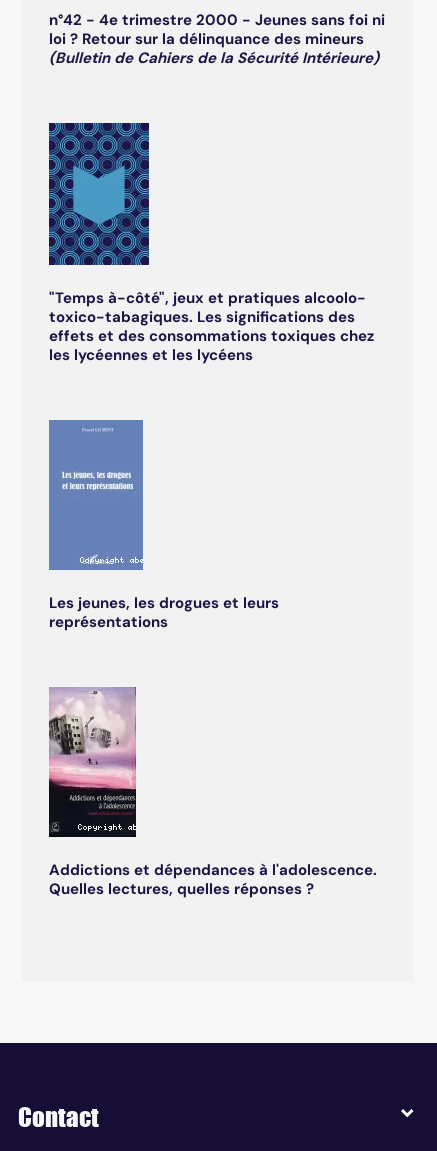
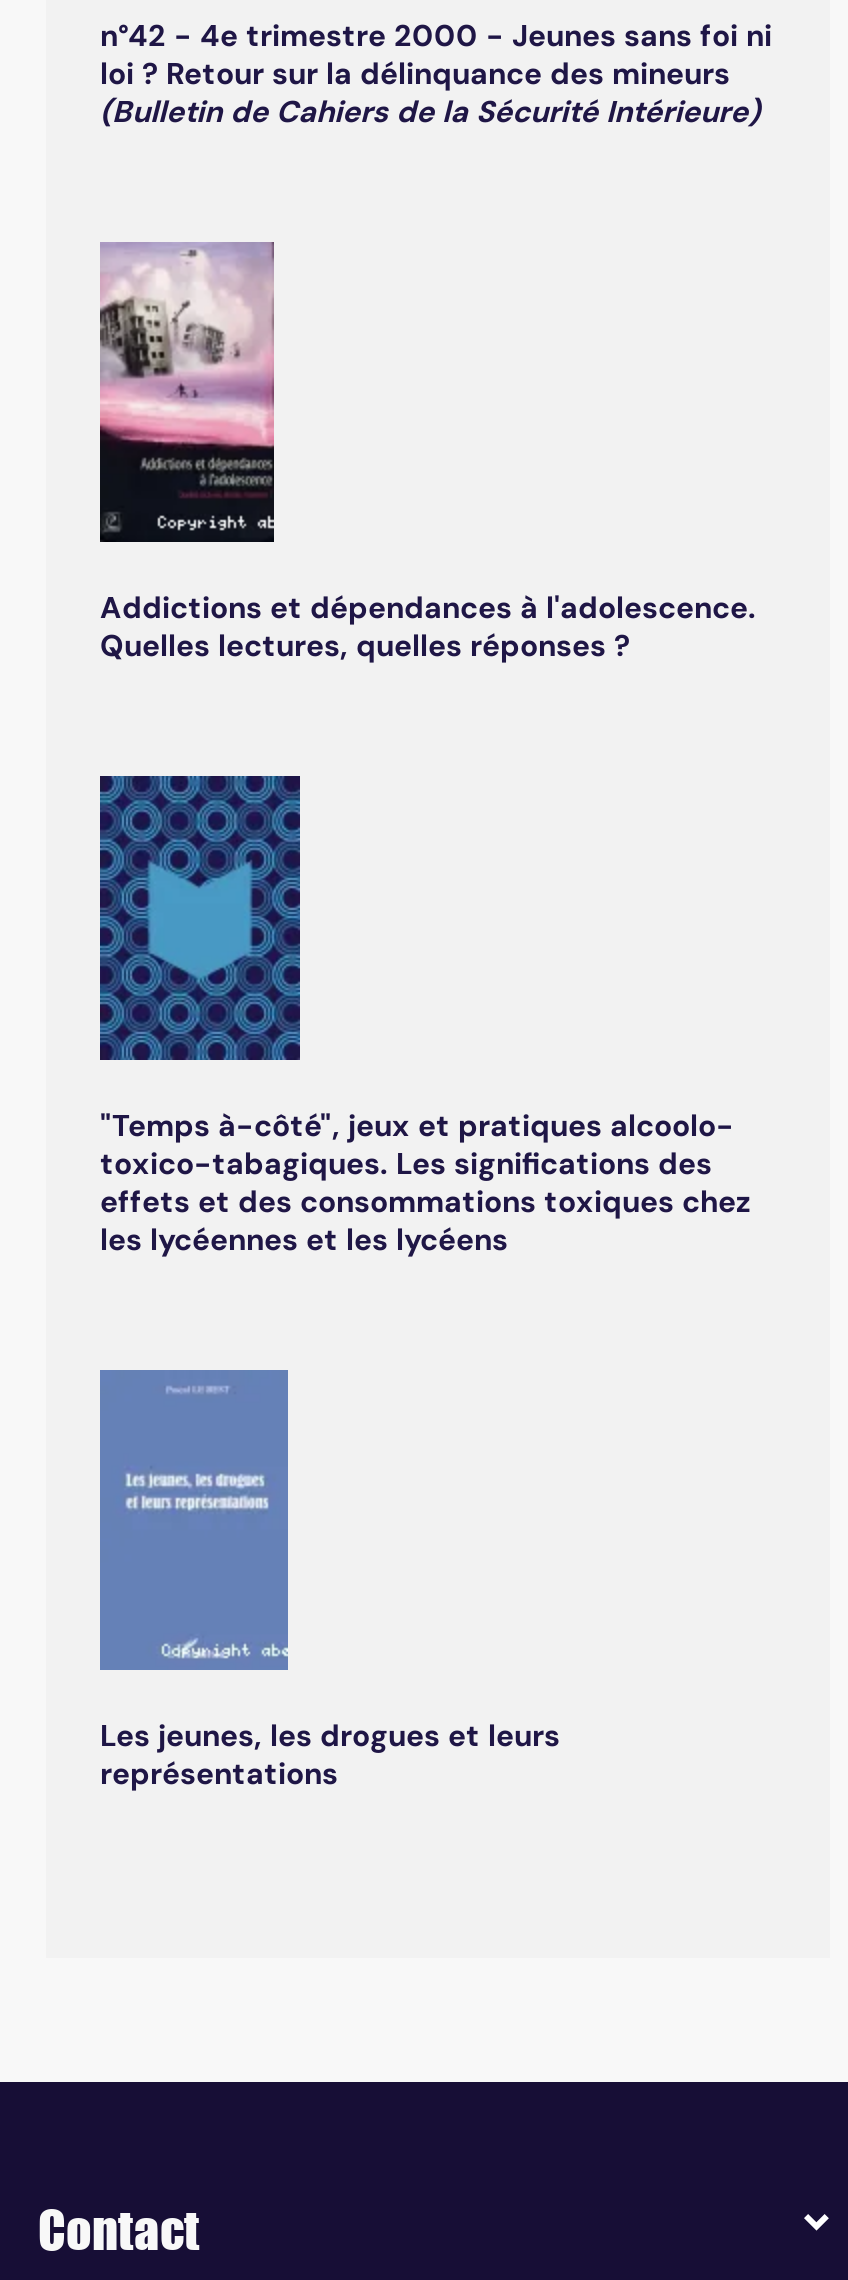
moved down: [image] | "Temps à-côté", jeux et pratiques alcoolo- | toxico-tabagiques. Les significations des | effets et des consommations toxiques chez | les lycéennes et les lycéens | Les jeunes, les drogues et leurs | représentations

moved up: [image] | Addictions et dépendances à l'adolescence. | Quelles lectures, quelles réponses ?
